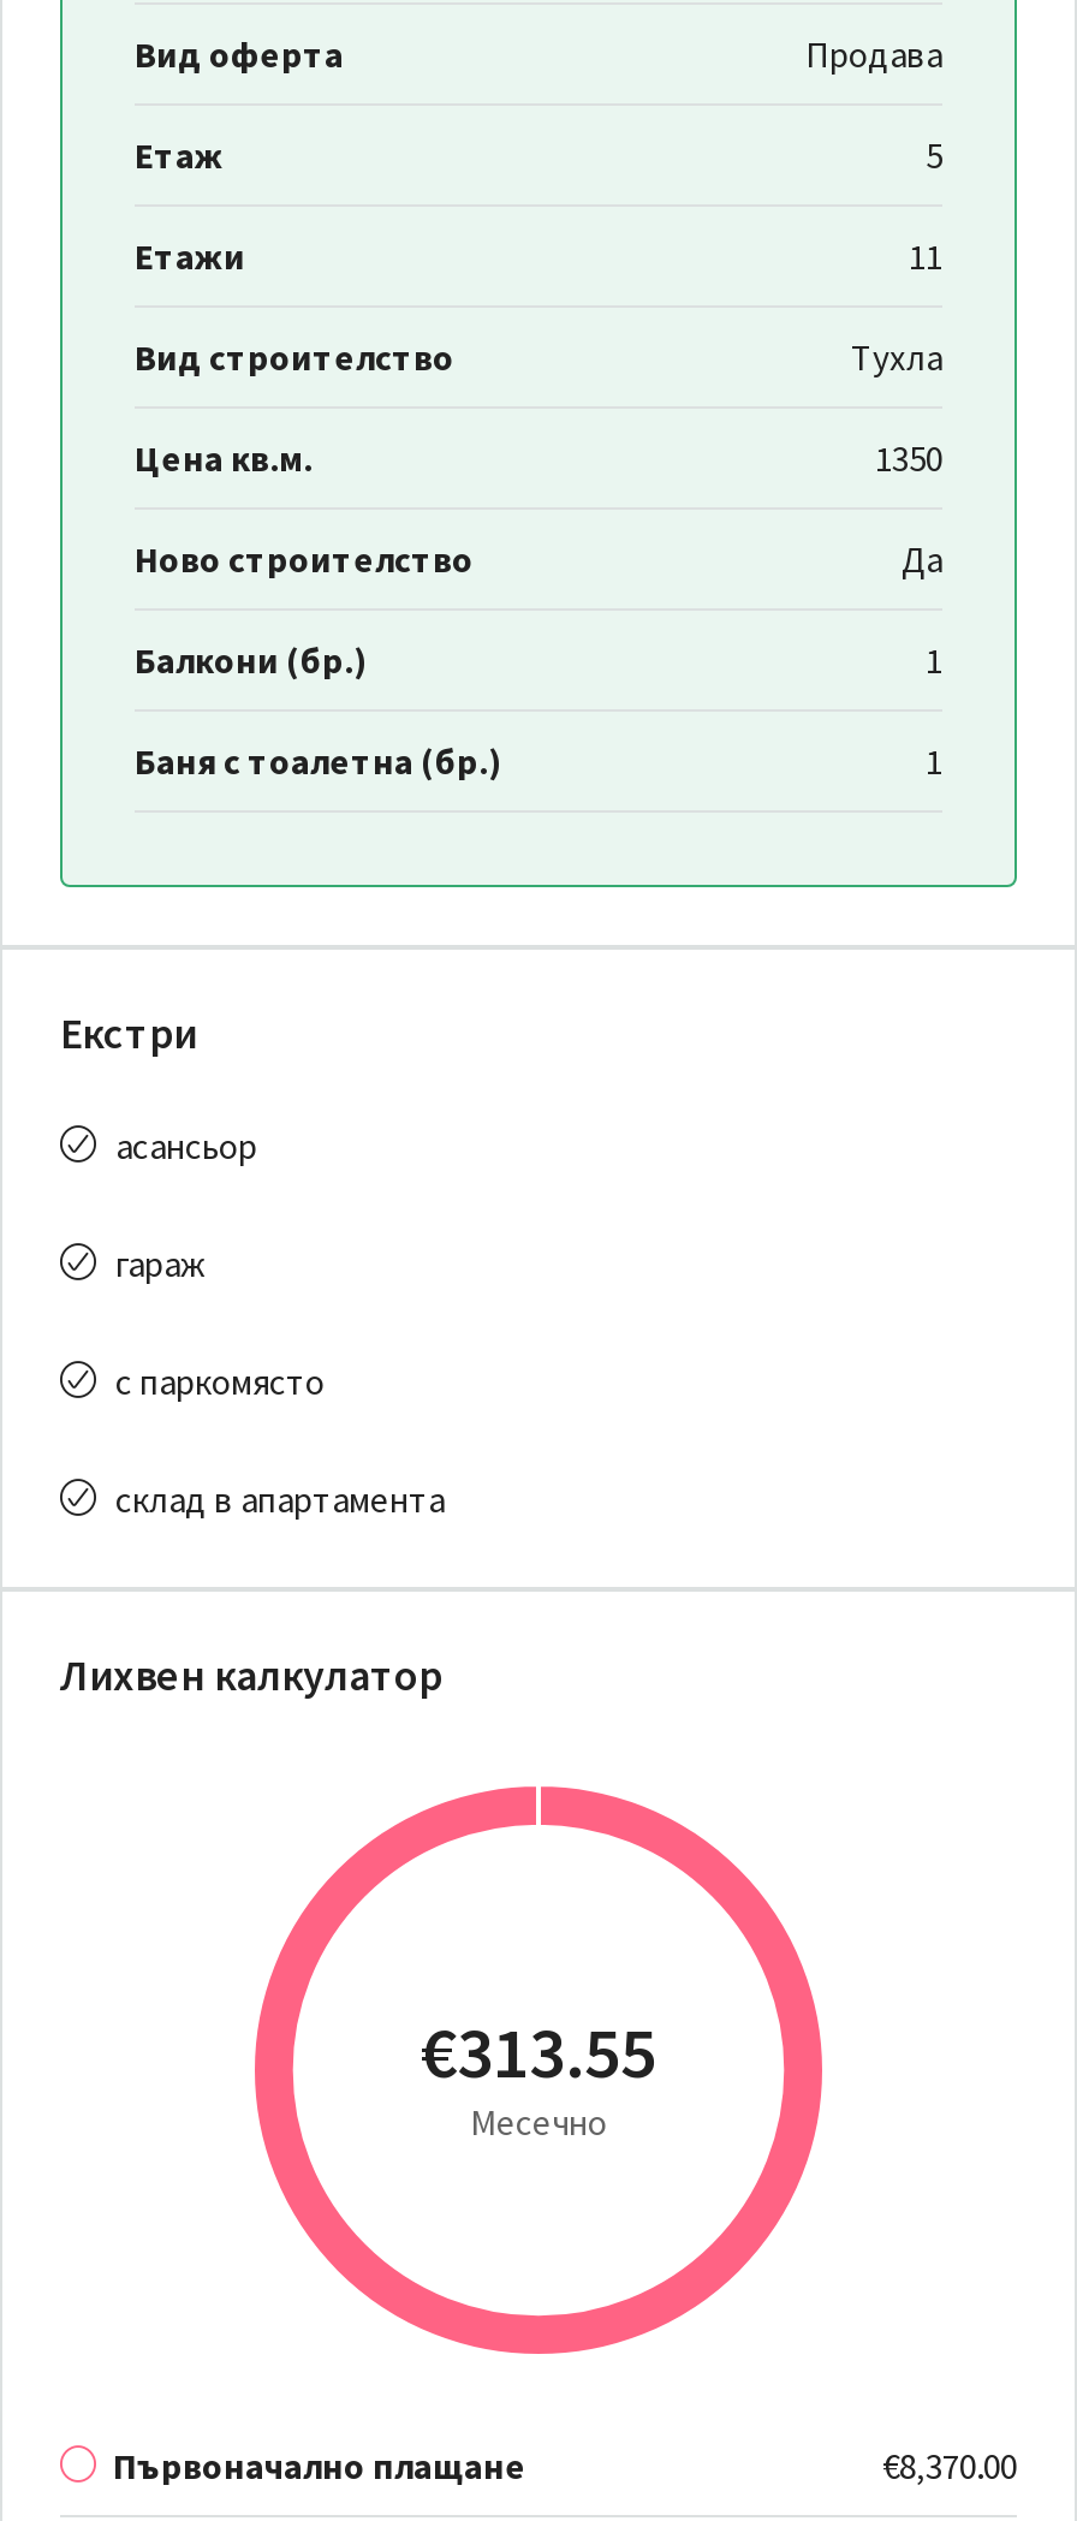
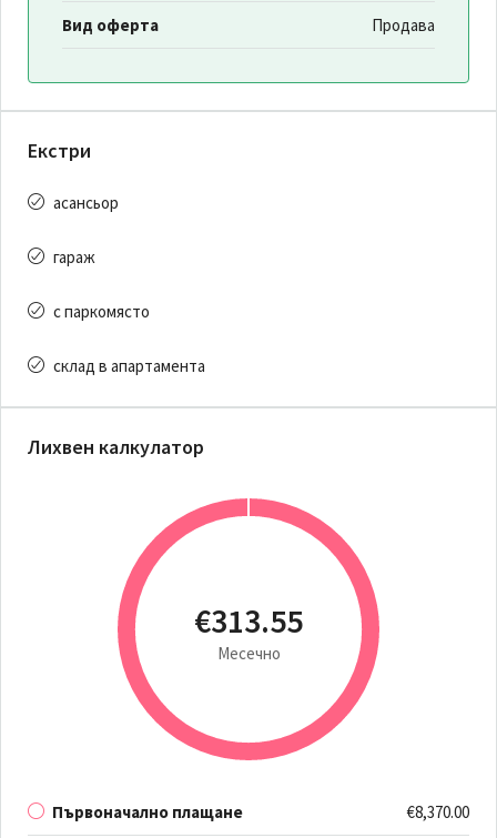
- Етаж
- 5
- Етажи
- 11
- Вид строителство
- Тухла
- Цена кв.м.
- 1350
- Ново строителство
- Да
- Балкони (бр.)
- 1
- Баня с тоалетна (бр.)
- 1
